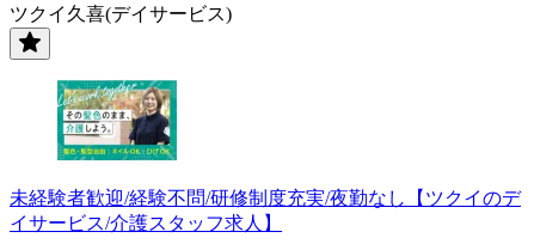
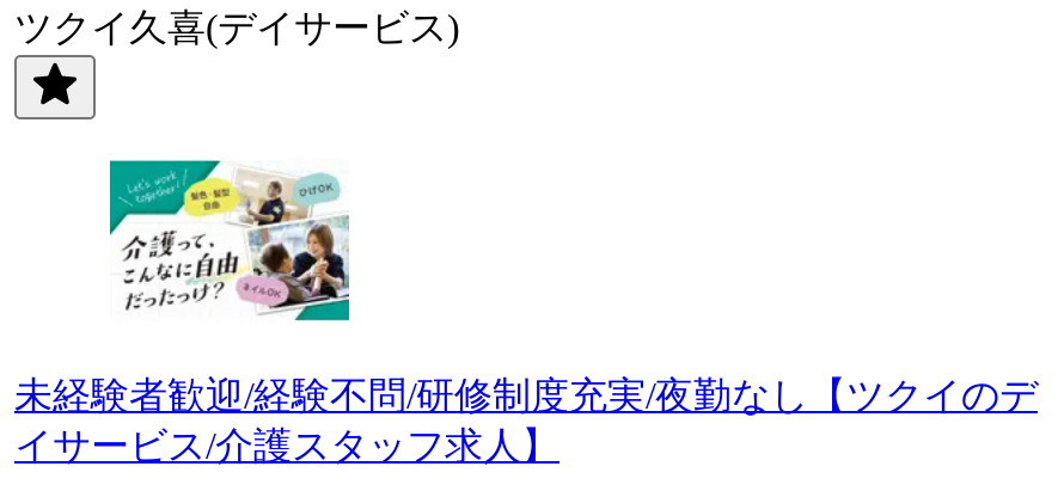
- [image]
+ [image]
